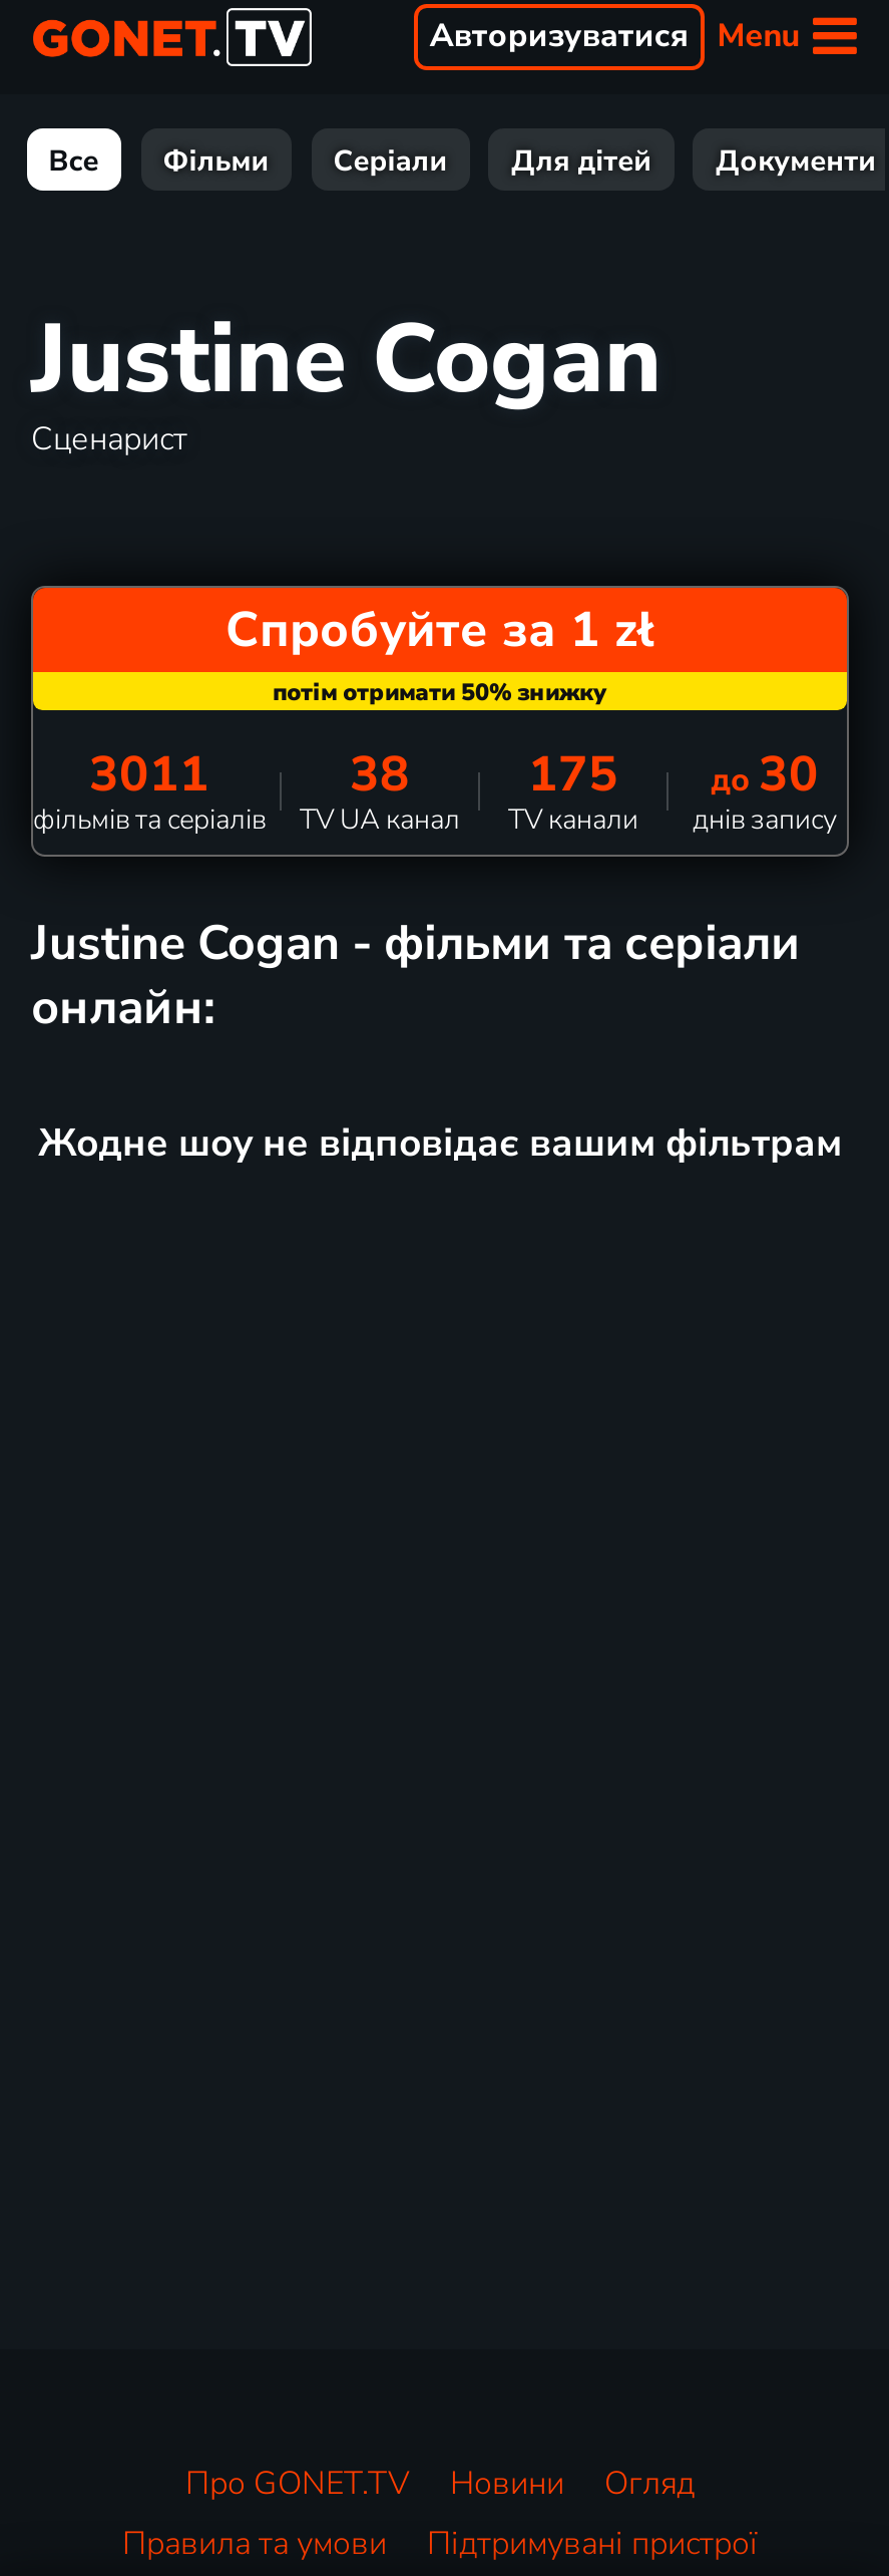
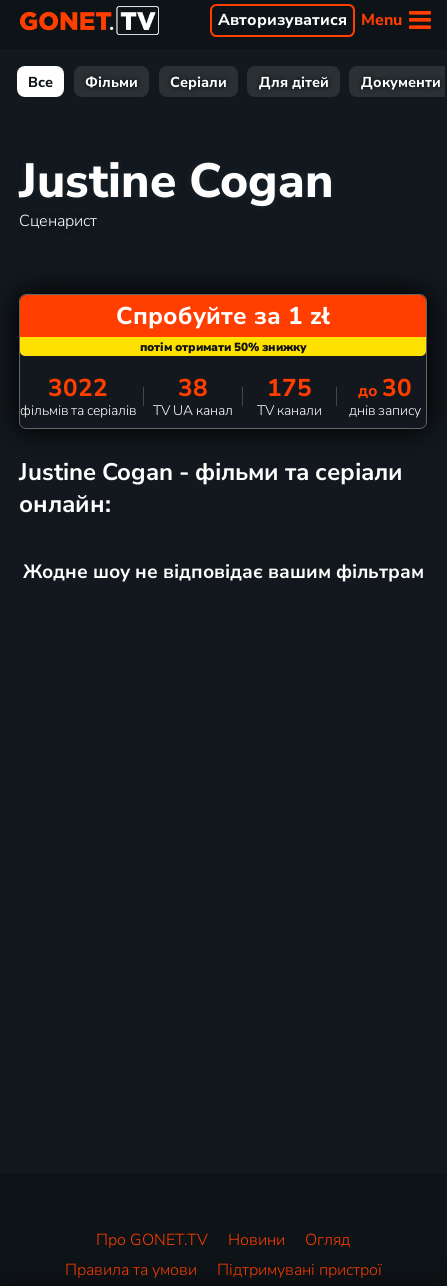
- 3011
+ 3022
